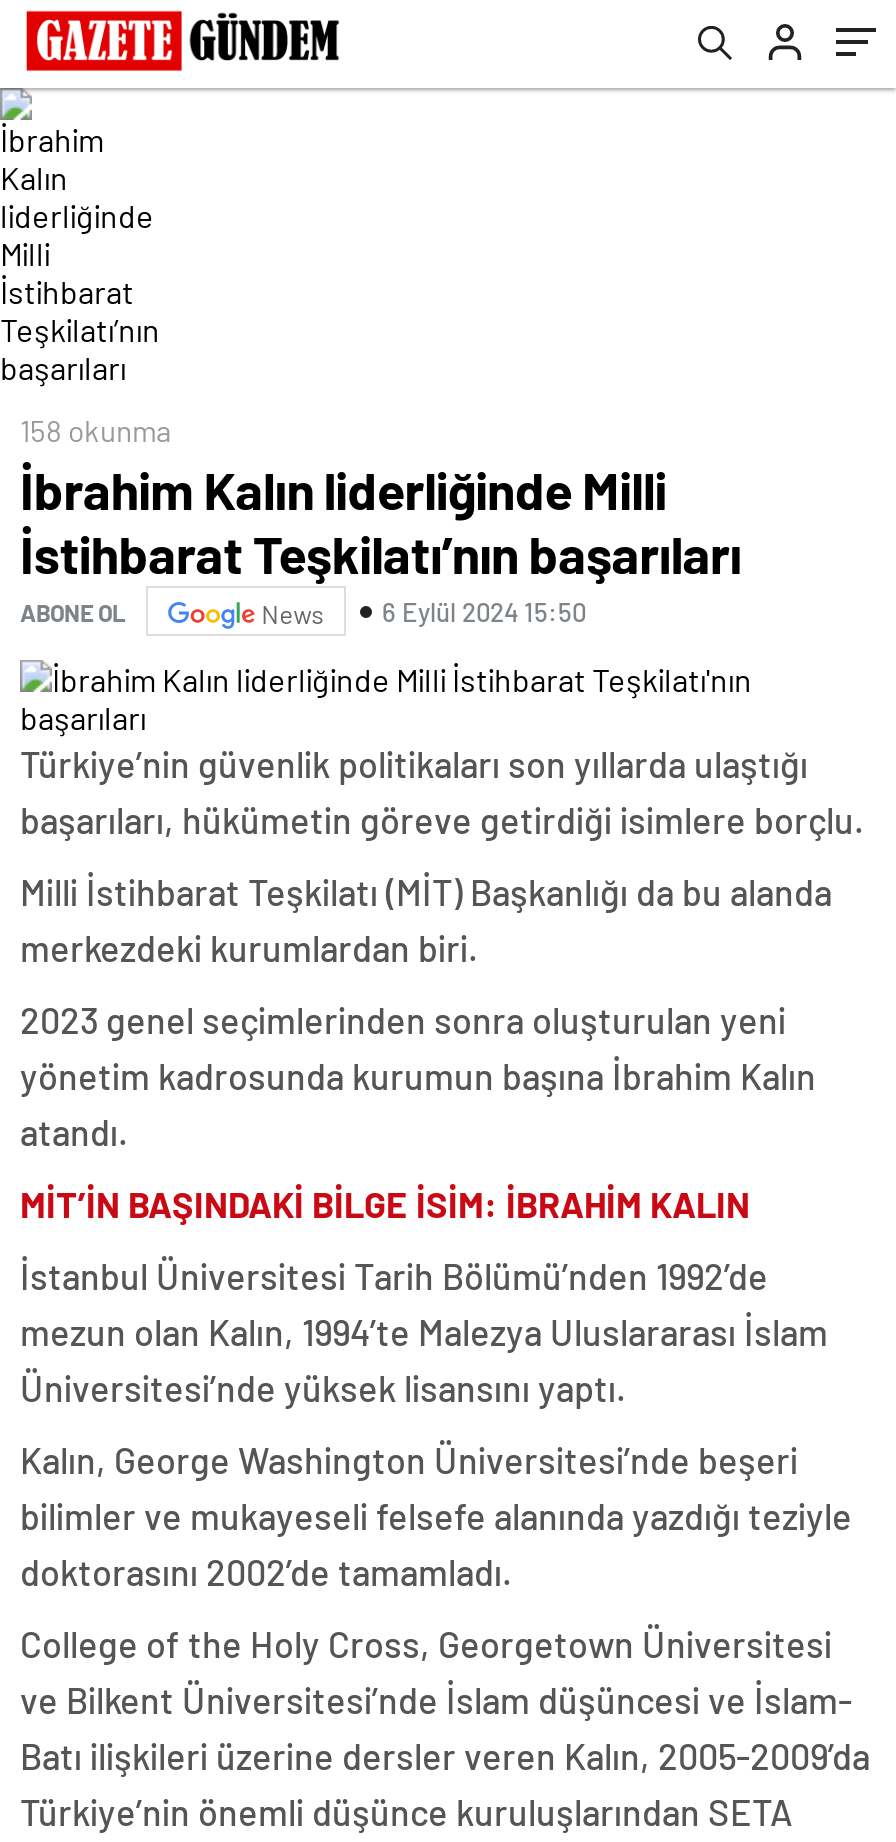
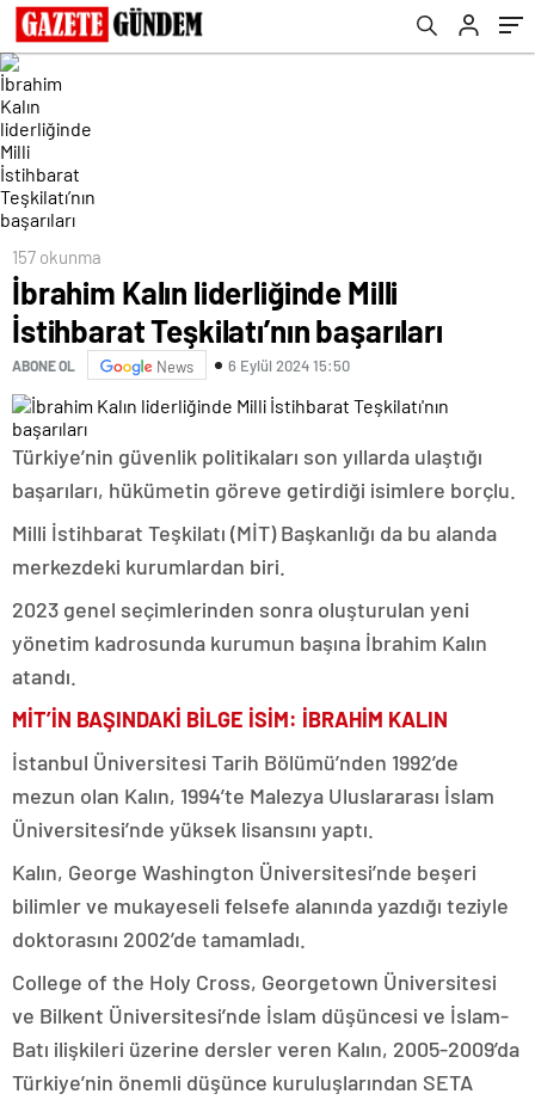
- 158 okunma
+ 157 okunma
